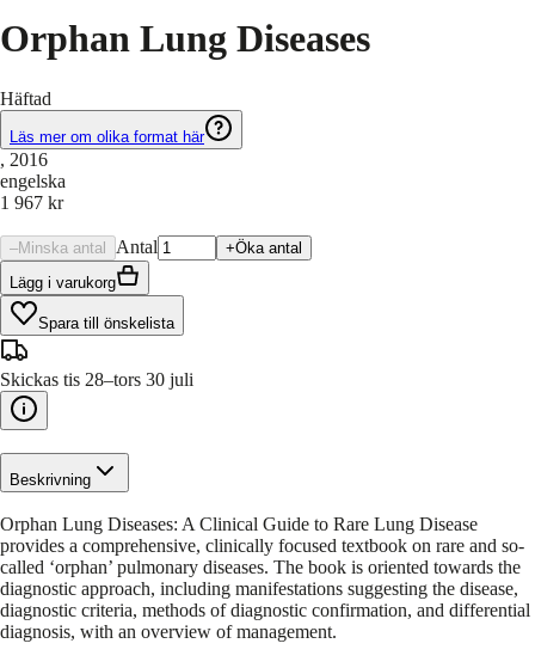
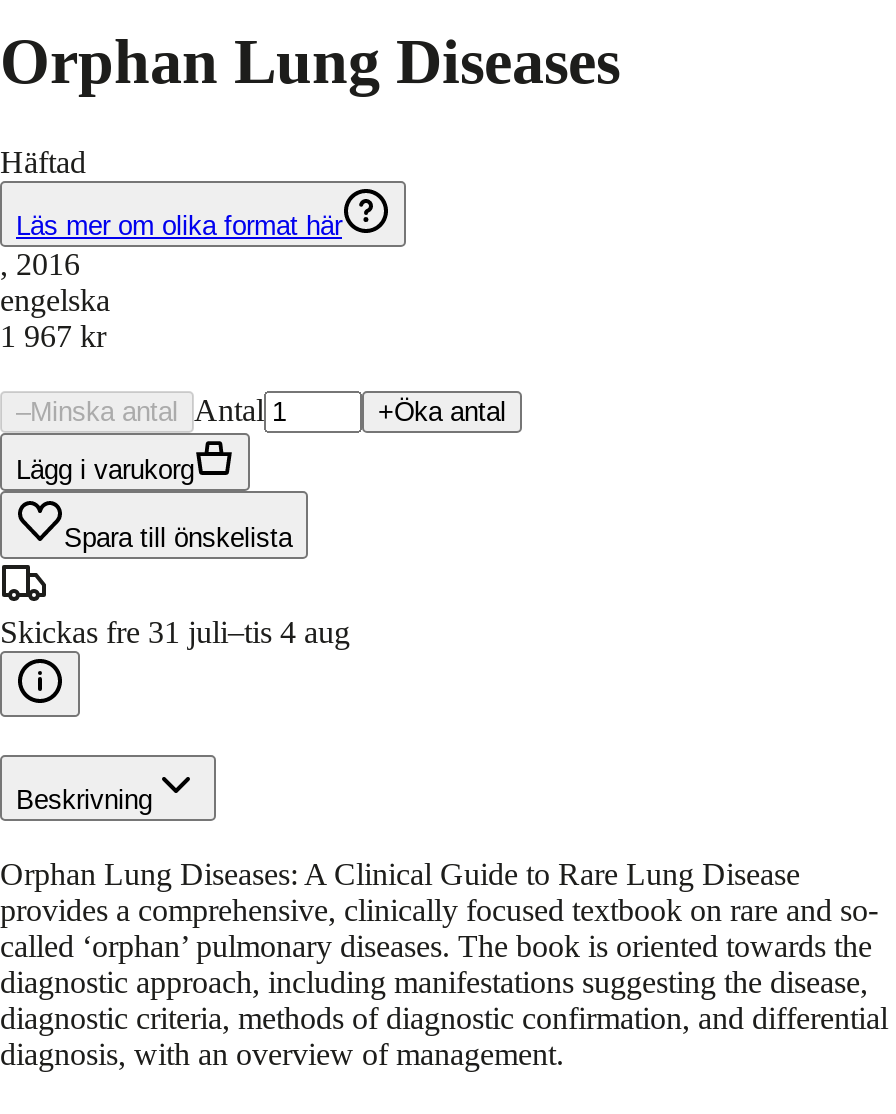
- Skickas tis 28–tors 30 juli
+ Skickas fre 31 juli–tis 4 aug
